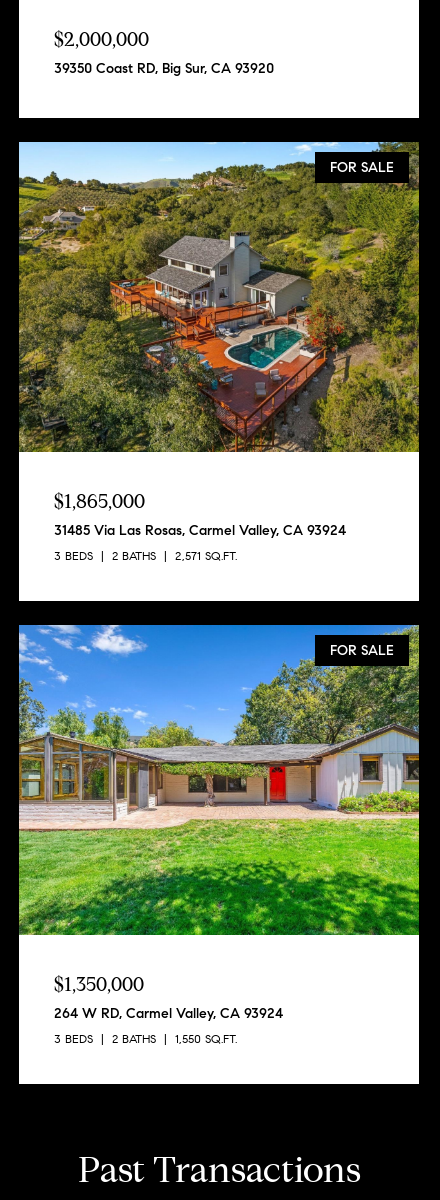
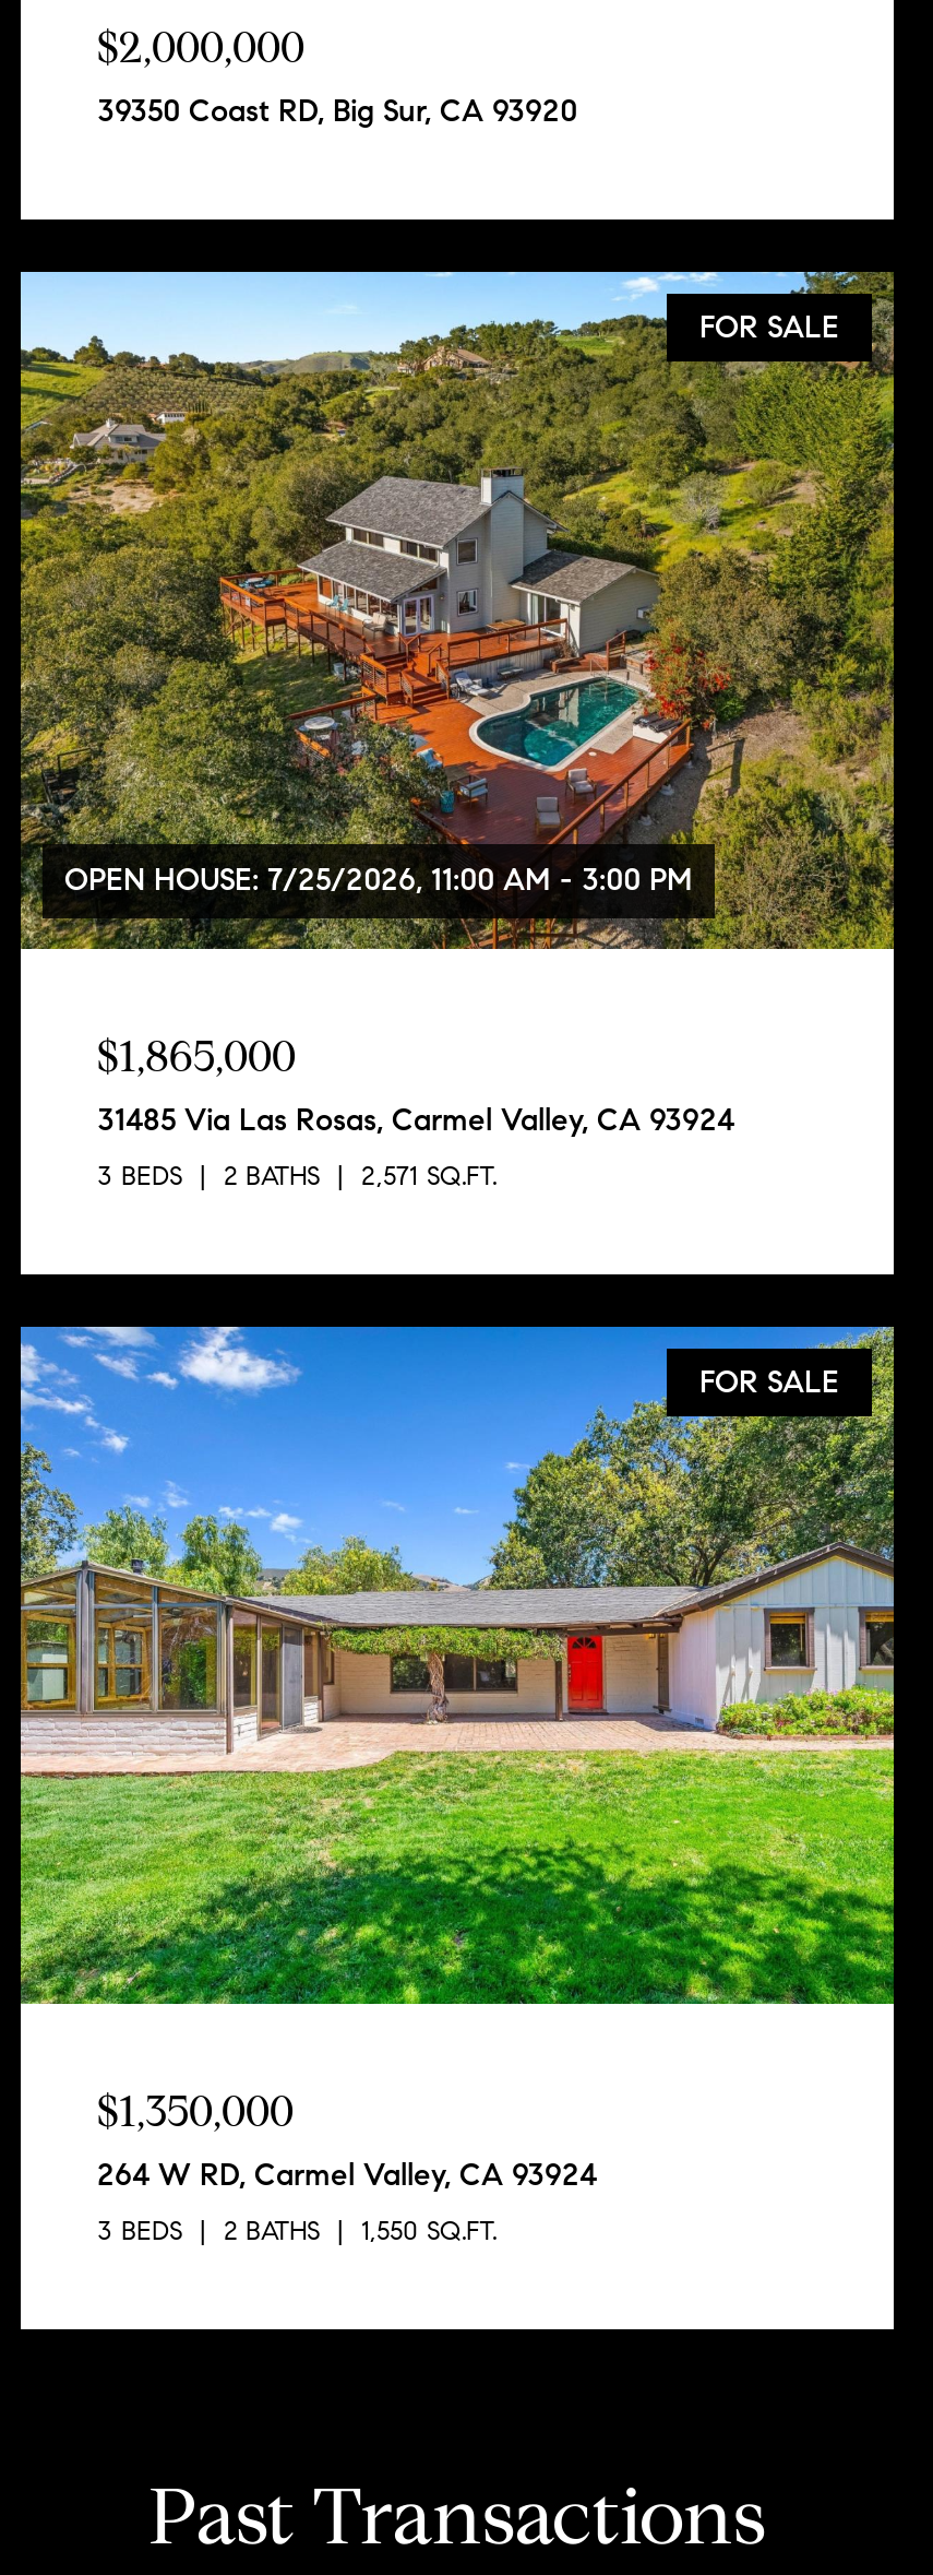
+ OPEN HOUSE: 7/25/2026, 11:00 AM - 3:00 PM
